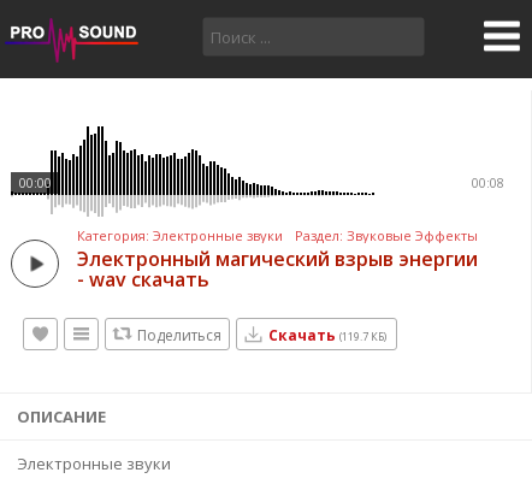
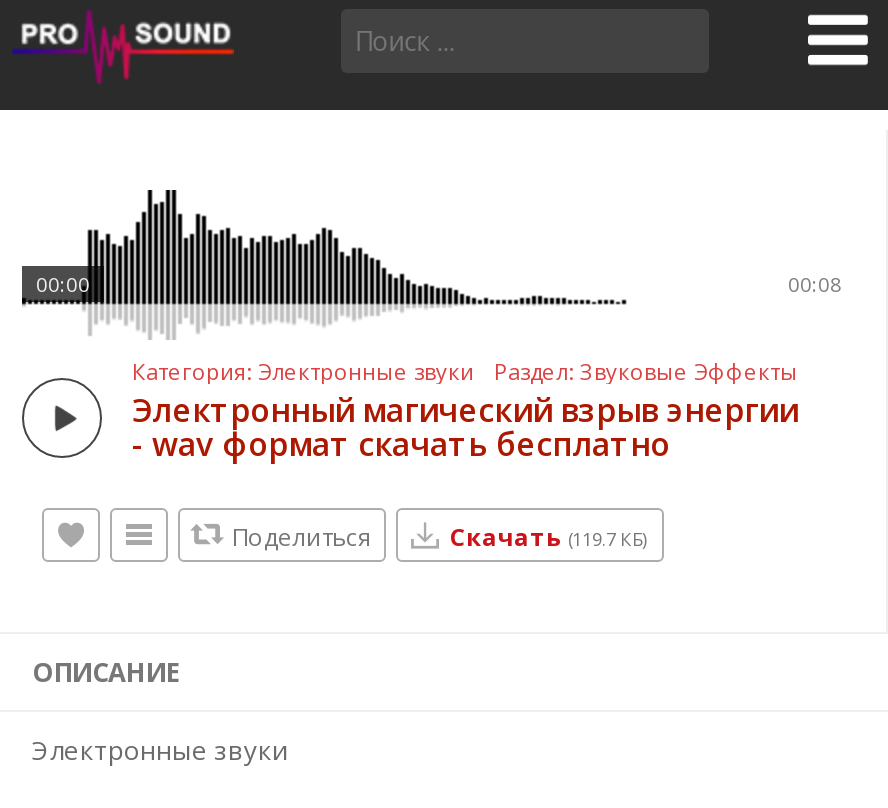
- - wav скачать
+ - wav формат скачать бесплатно
